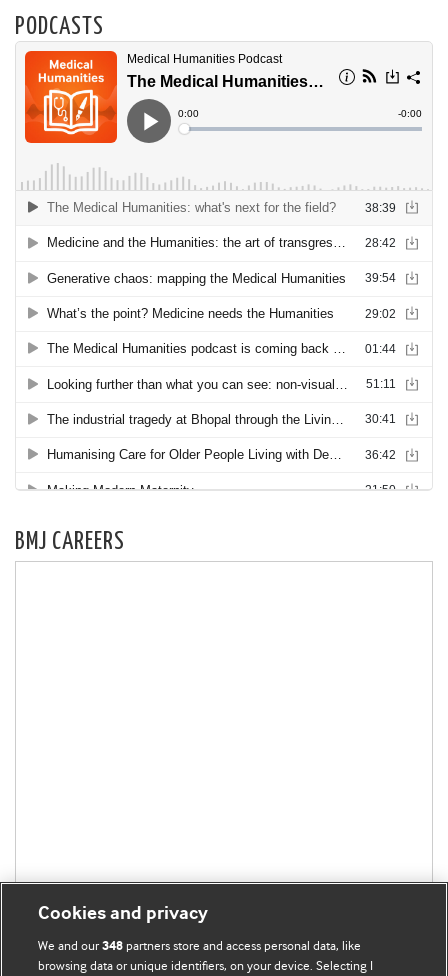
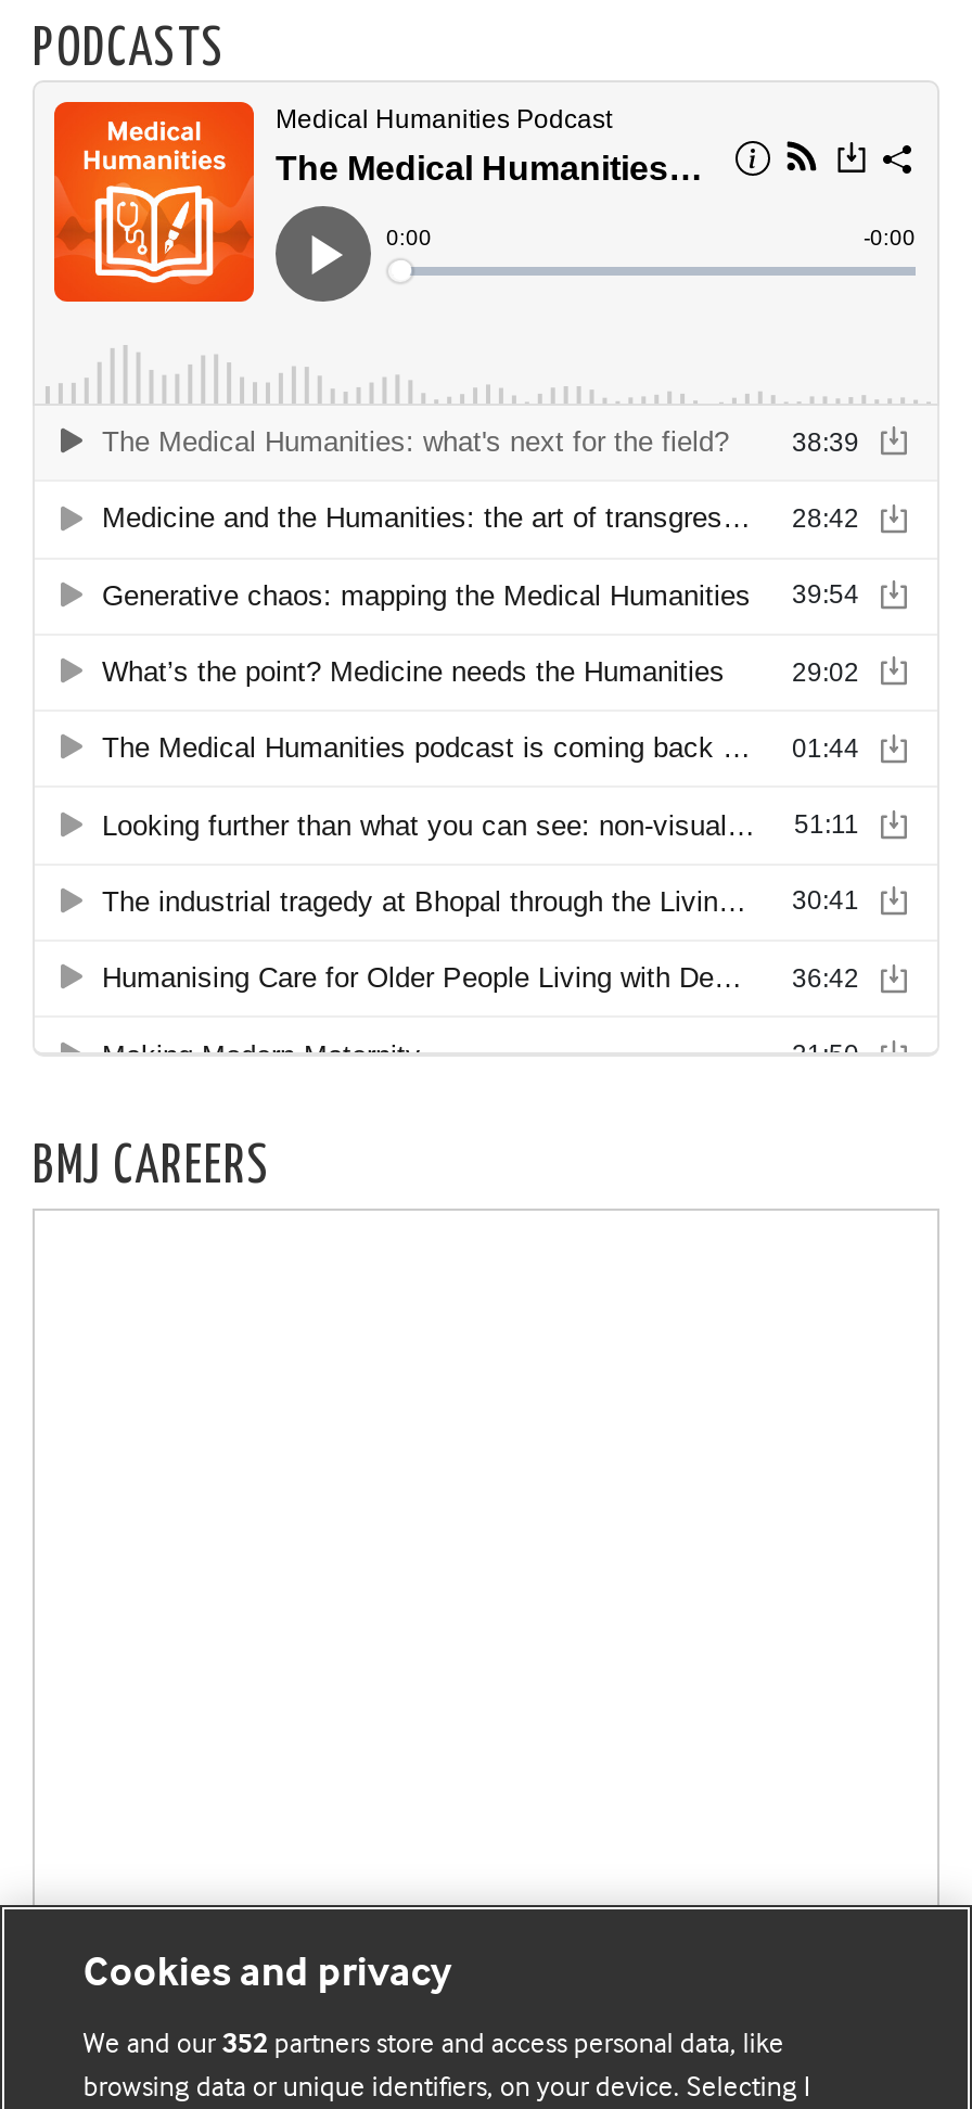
- We and our 348 partners store and access personal data, like
+ We and our 352 partners store and access personal data, like
